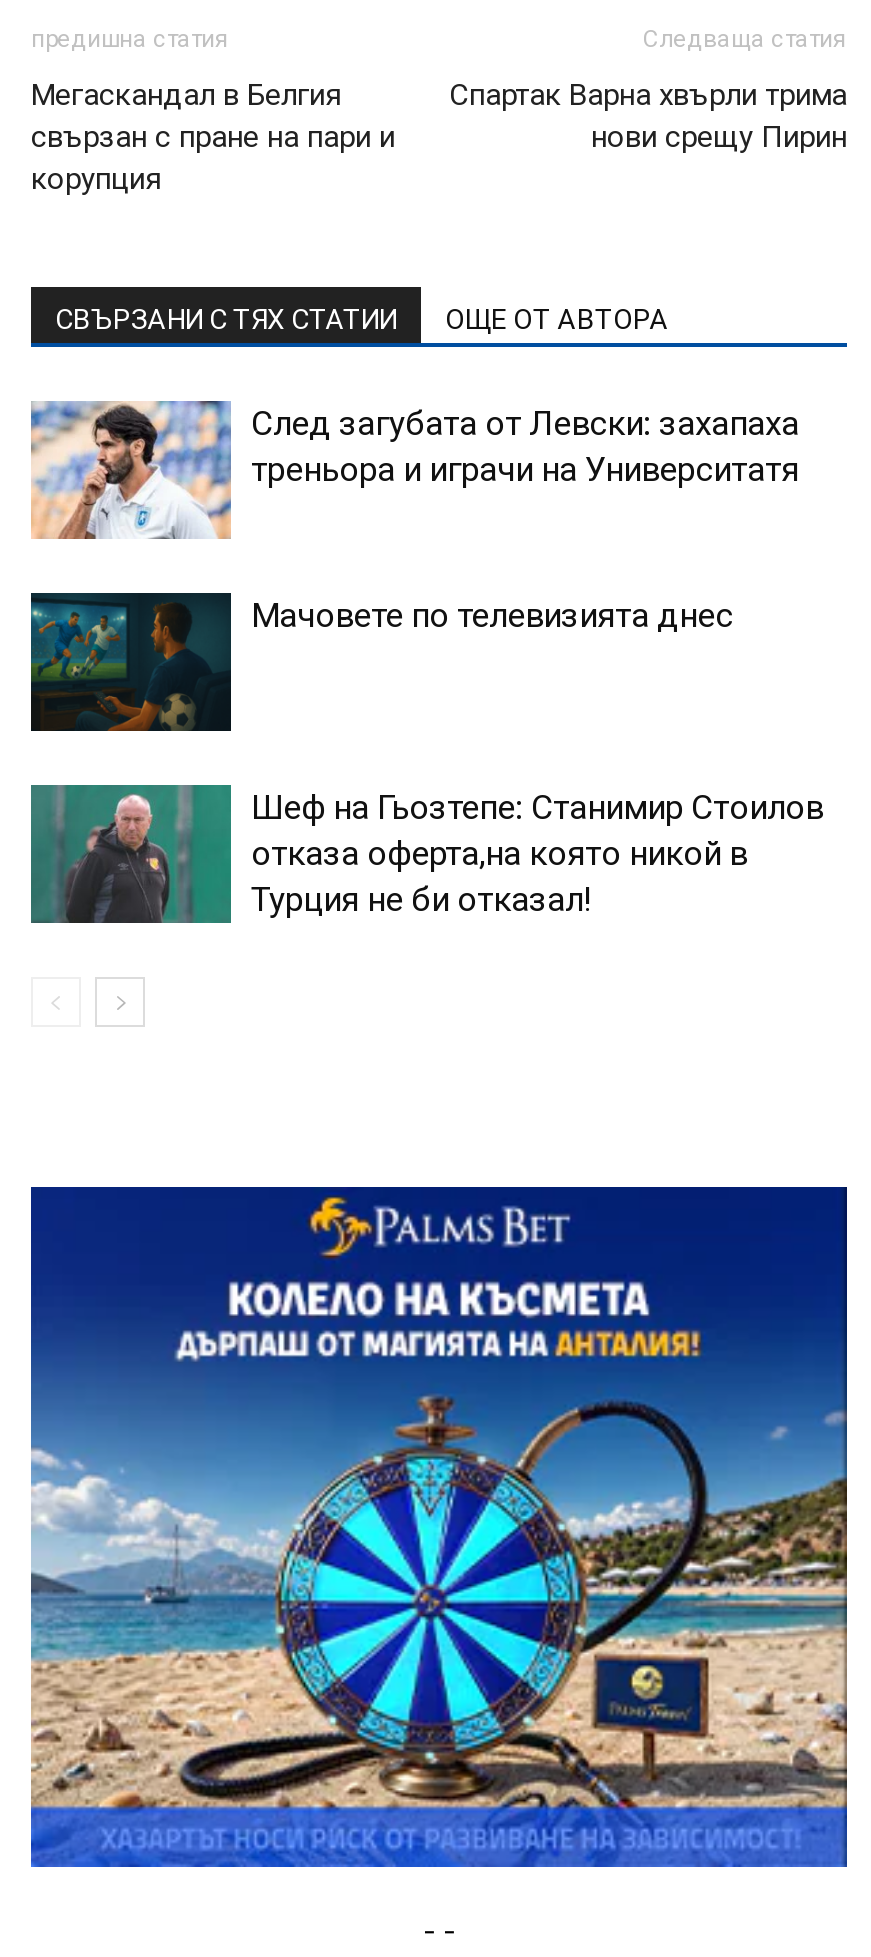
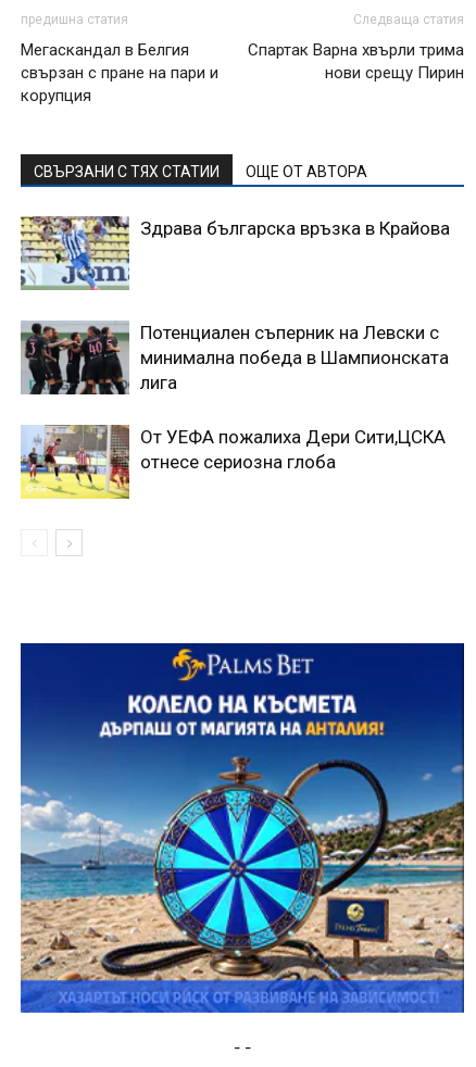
- [image]
- След загубата от Левски: захапаха
- треньора и играчи на Университатя
+ [image]
+ Здрава българска връзка в Крайова

- [image]
- Мачовете по телевизията днес
+ [image]
+ Потенциален съперник на Левски с
+ минимална победа в Шампионската
+ лига

- [image]
- Шеф на Гьозтепе: Станимир Стоилов
- отказа оферта,на която никой в
- Турция не би отказал!
+ [image]
+ От УЕФА пожалиха Дери Сити,ЦСКА
+ отнесе сериозна глоба
